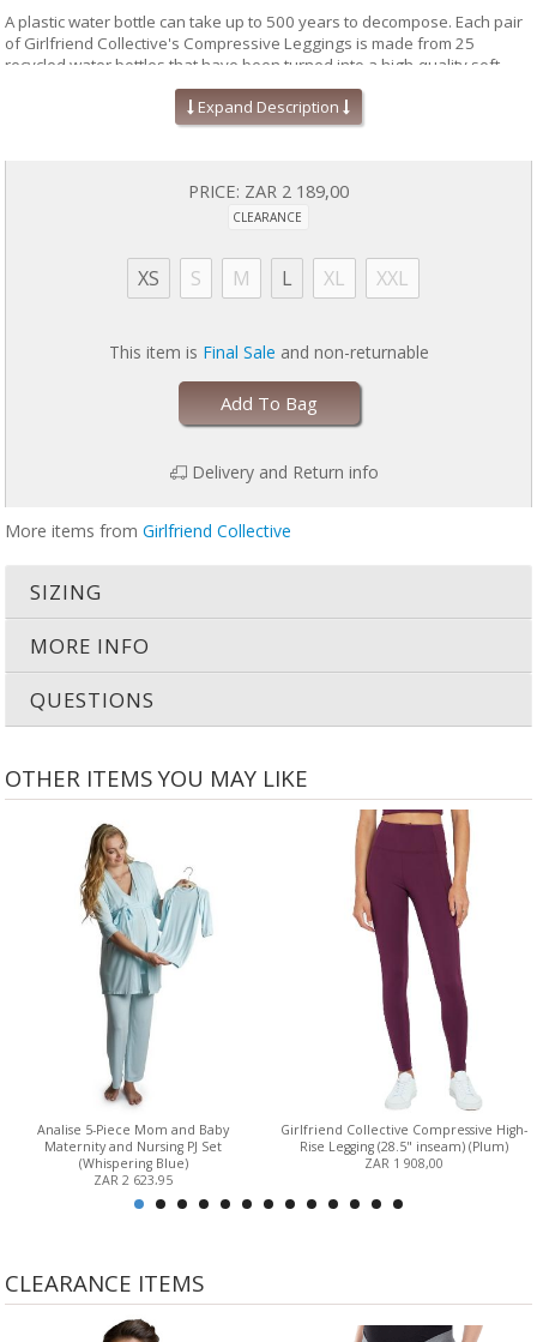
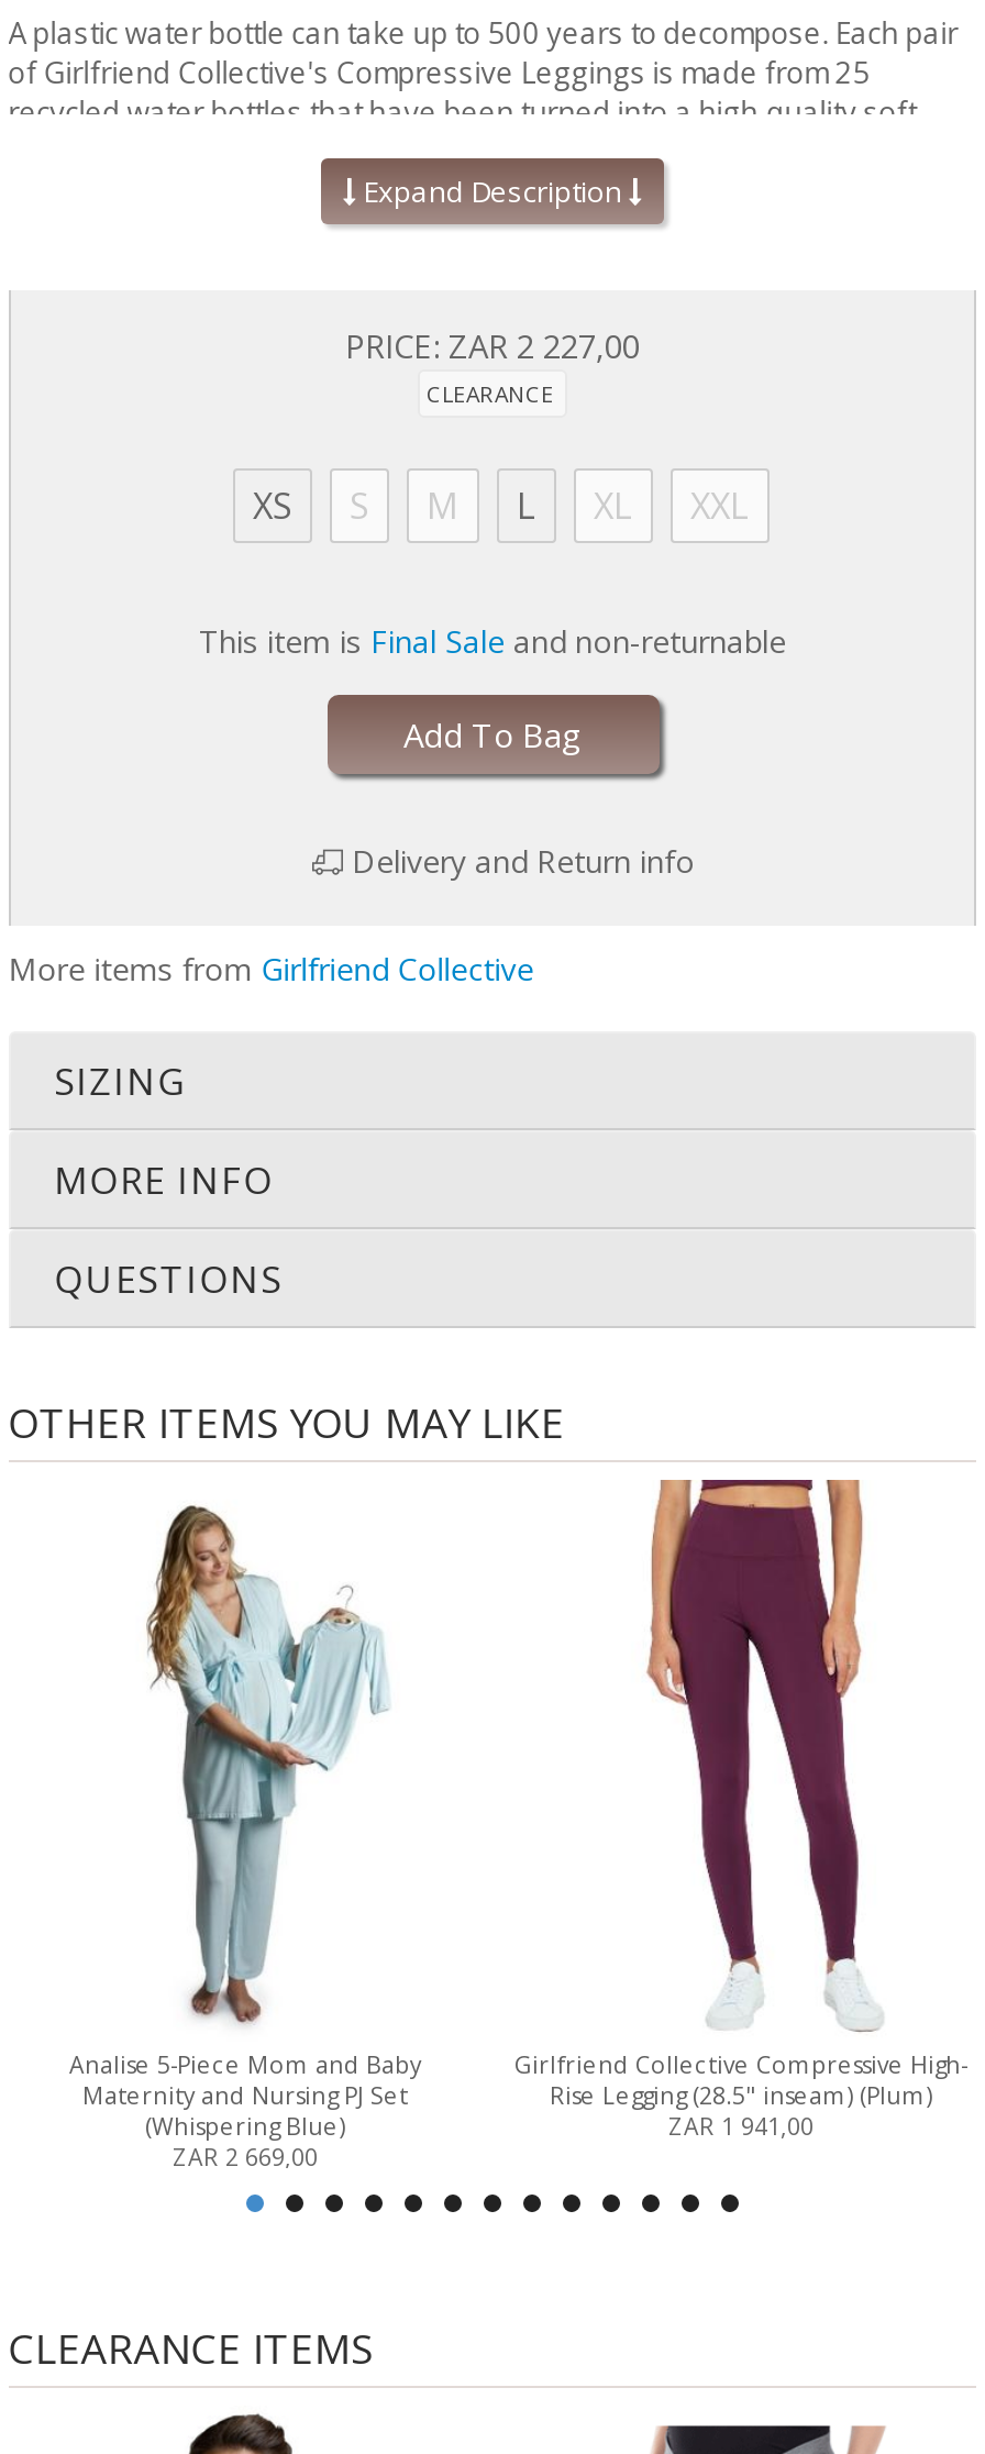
- PRICE: ZAR 2 189,00
+ PRICE: ZAR 2 227,00

- ZAR 1 908,00
+ ZAR 1 941,00

- ZAR 2 623,95
+ ZAR 2 669,00
